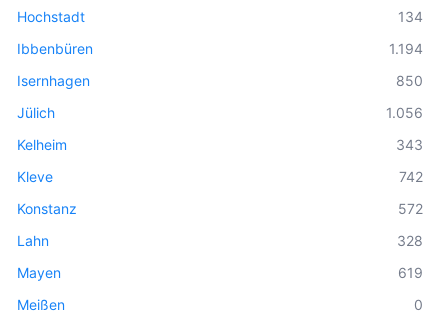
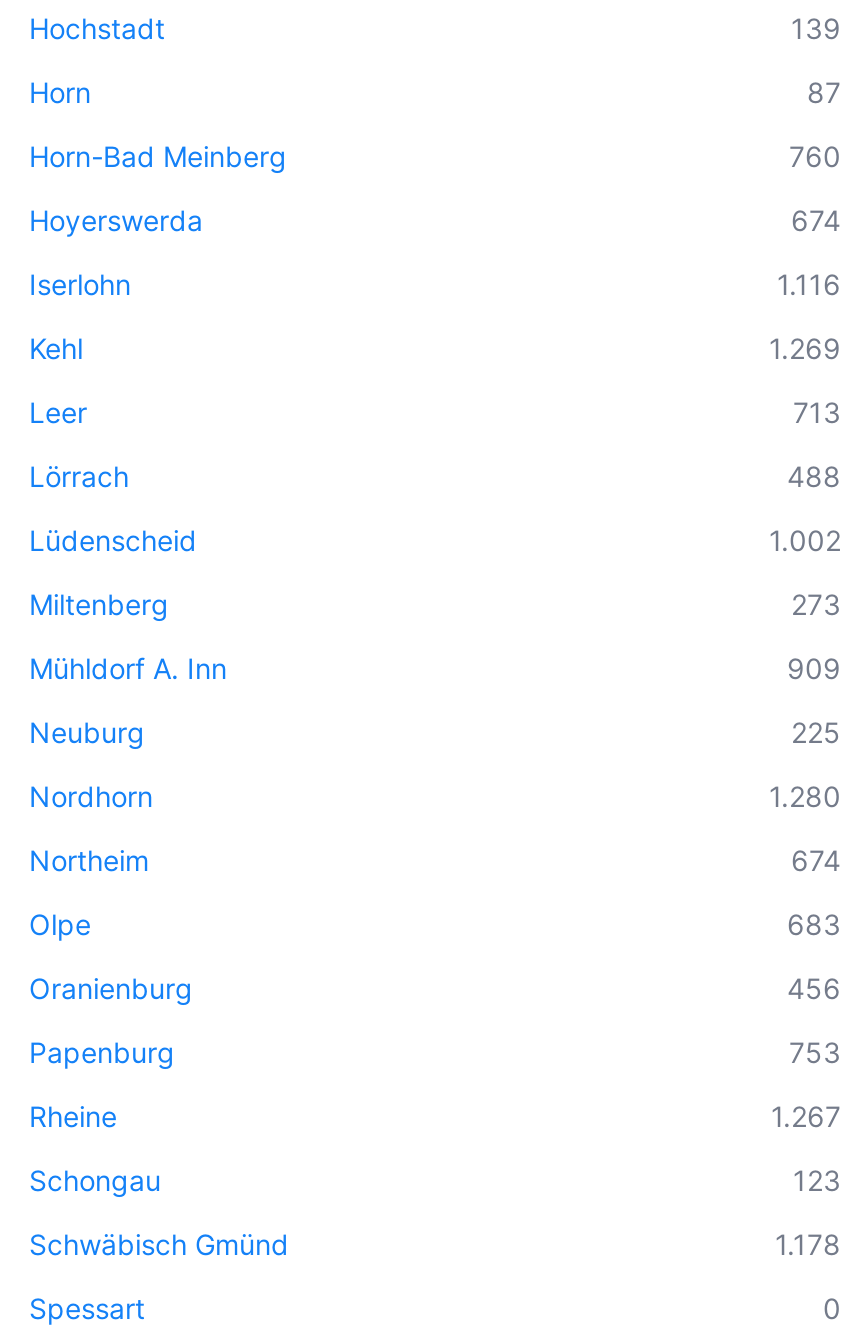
- 134
- Ibbenbüren
- 1.194
- Isernhagen
- 850
- Jülich
- 1.056
- Kelheim
- 343
- Kleve
- 742
- Konstanz
- 572
- Lahn
- 328
- Mayen
- 619
- Meißen
+ 139
+ Horn
+ 87
+ Horn-Bad Meinberg
+ 760
+ Hoyerswerda
+ 674
+ Iserlohn
+ 1.116
+ Kehl
+ 1.269
+ Leer
+ 713
+ Lörrach
+ 488
+ Lüdenscheid
+ 1.002
+ Miltenberg
+ 273
+ Mühldorf A. Inn
+ 909
+ Neuburg
+ 225
+ Nordhorn
+ 1.280
+ Northeim
+ 674
+ Olpe
+ 683
+ Oranienburg
+ 456
+ Papenburg
+ 753
+ Rheine
+ 1.267
+ Schongau
+ 123
+ Schwäbisch Gmünd
+ 1.178
+ Spessart
